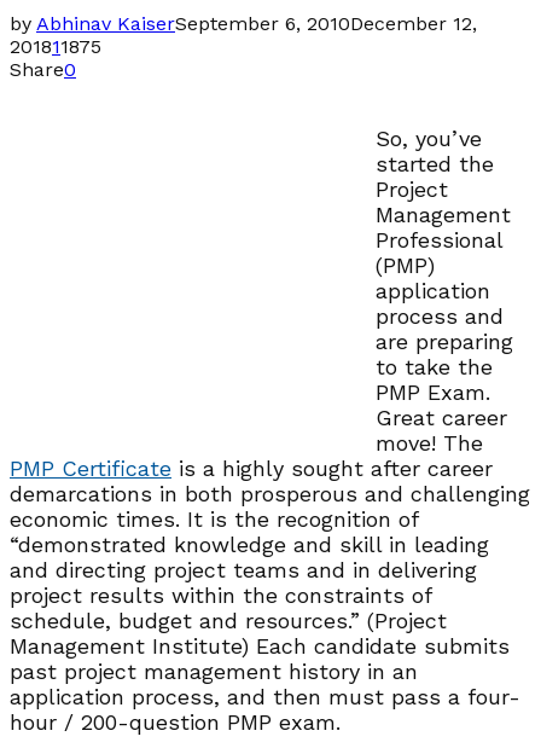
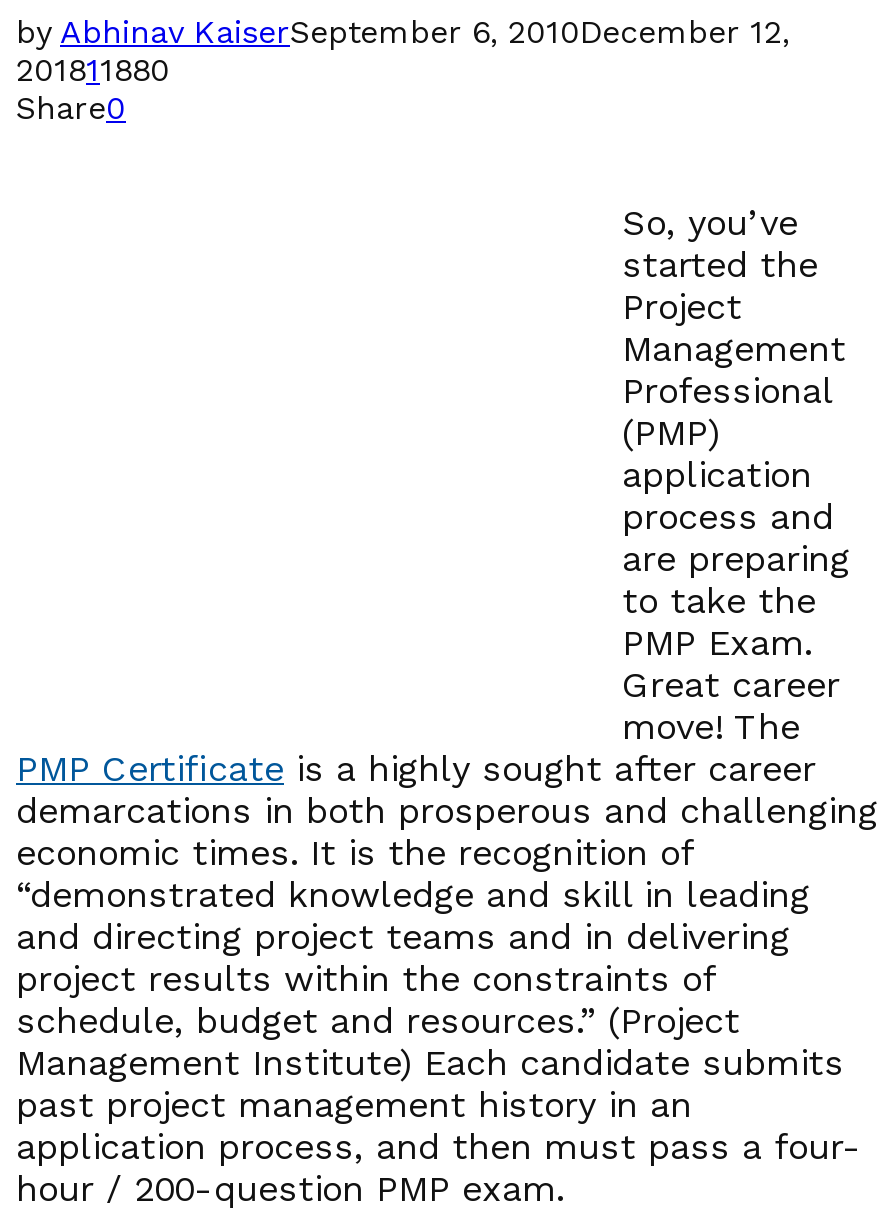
- 201811875
+ 201811880
